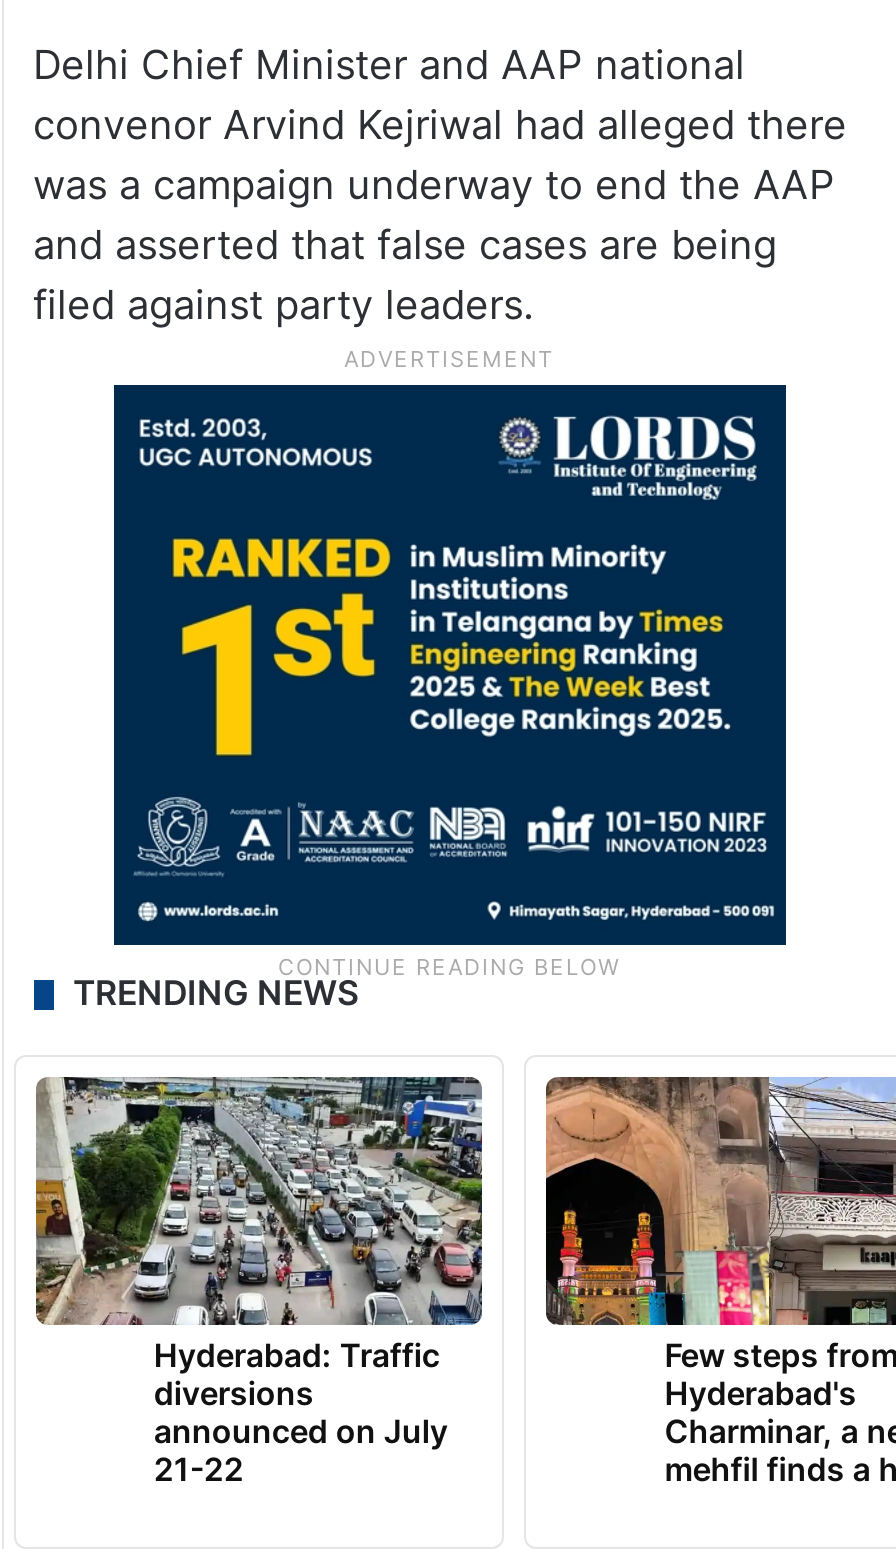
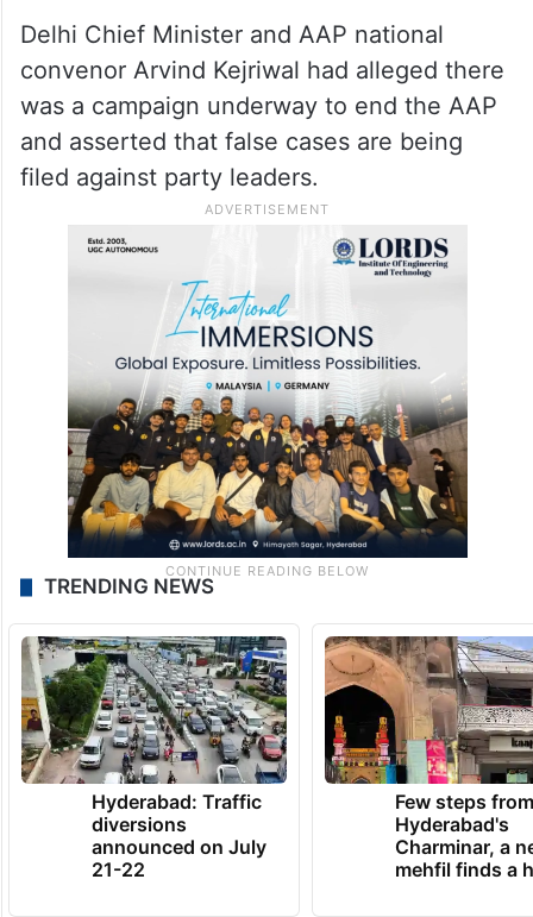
- [image]
+ [image]
